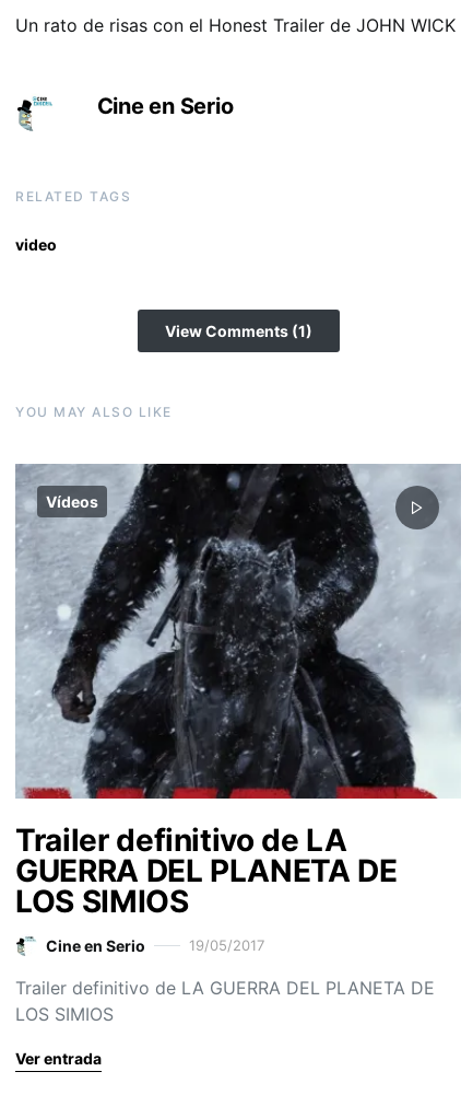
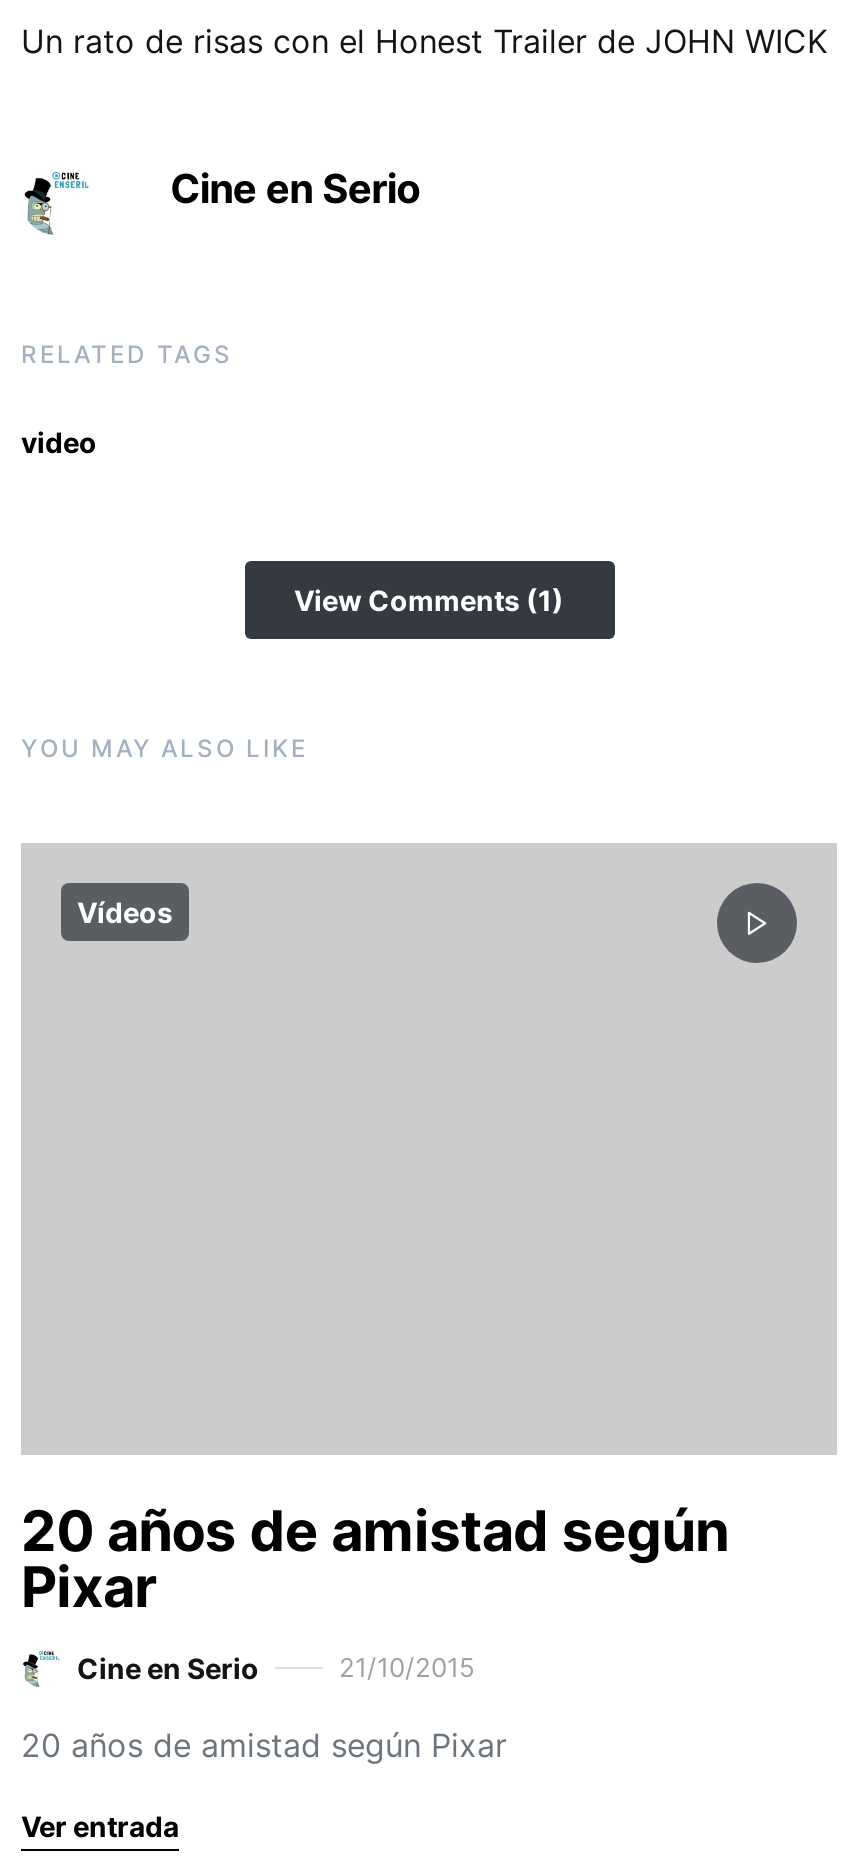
- [image]

- Trailer definitivo de LA
- GUERRA DEL PLANETA DE
- LOS SIMIOS
+ 20 años de amistad según
+ Pixar

- 19/05/2017
+ 21/10/2015

- Trailer definitivo de LA GUERRA DEL PLANETA DE
- LOS SIMIOS
+ 20 años de amistad según Pixar
